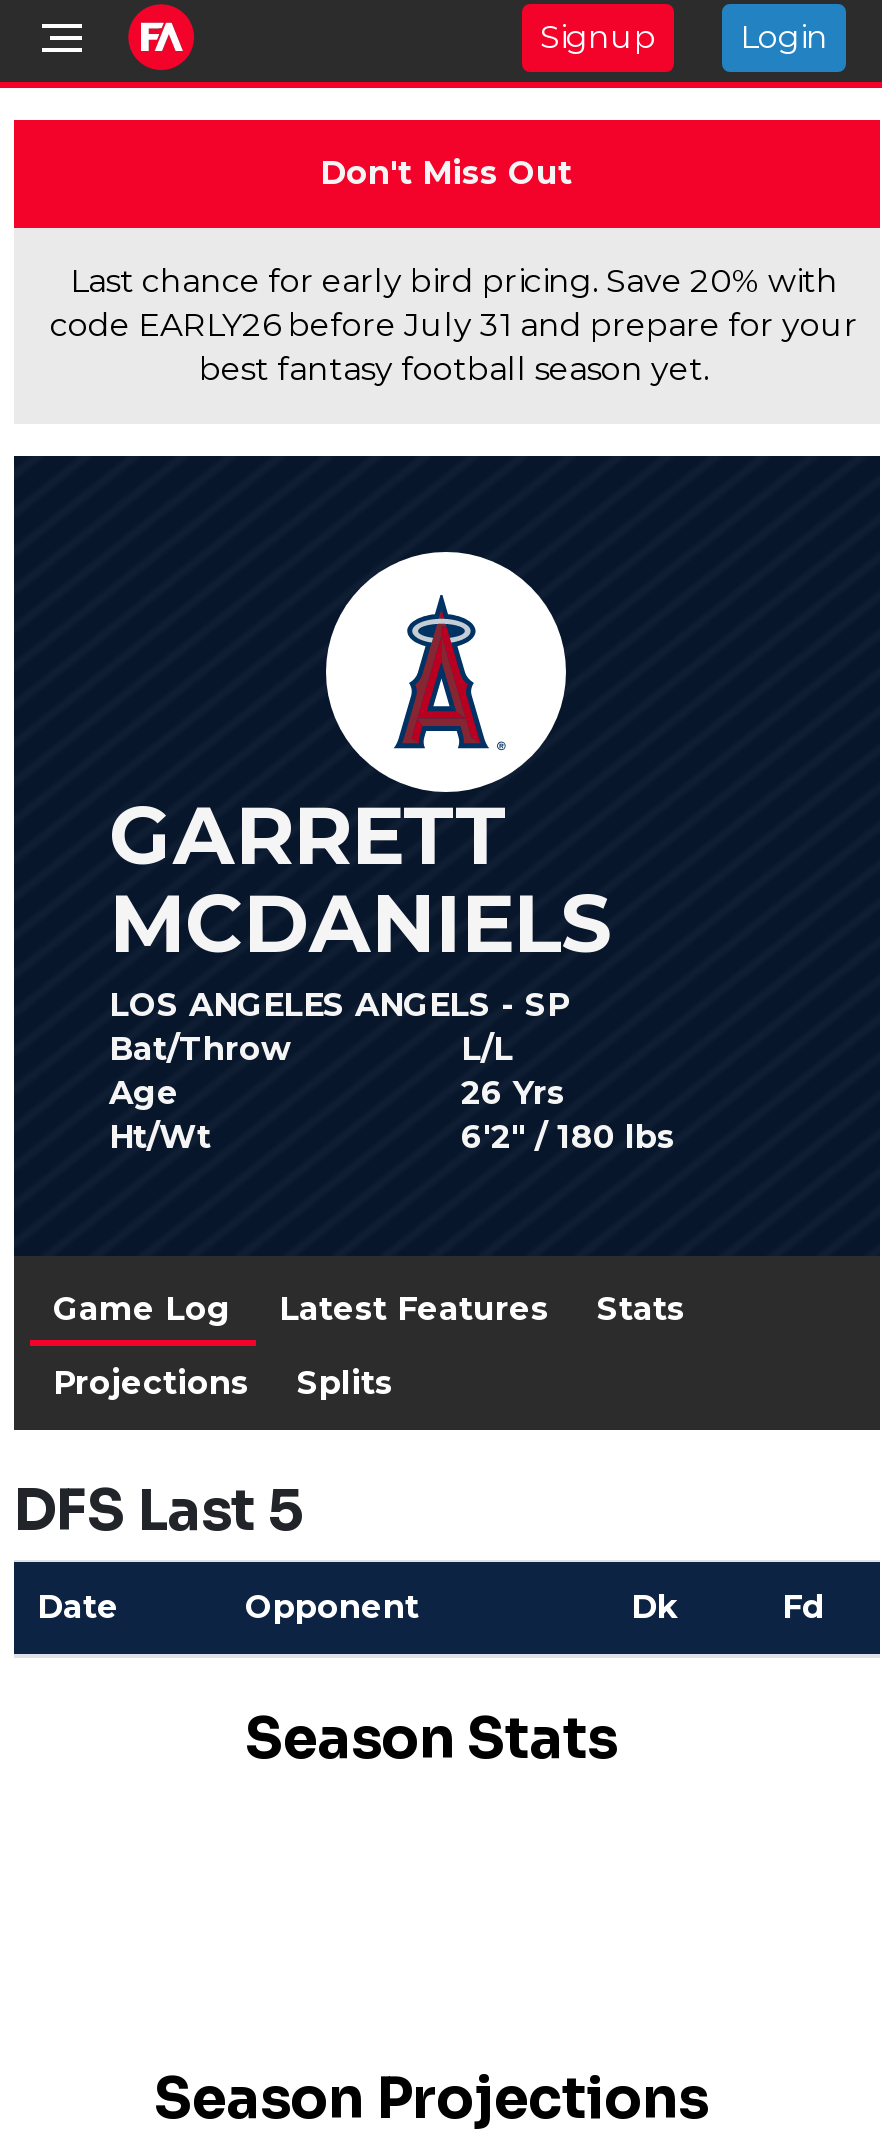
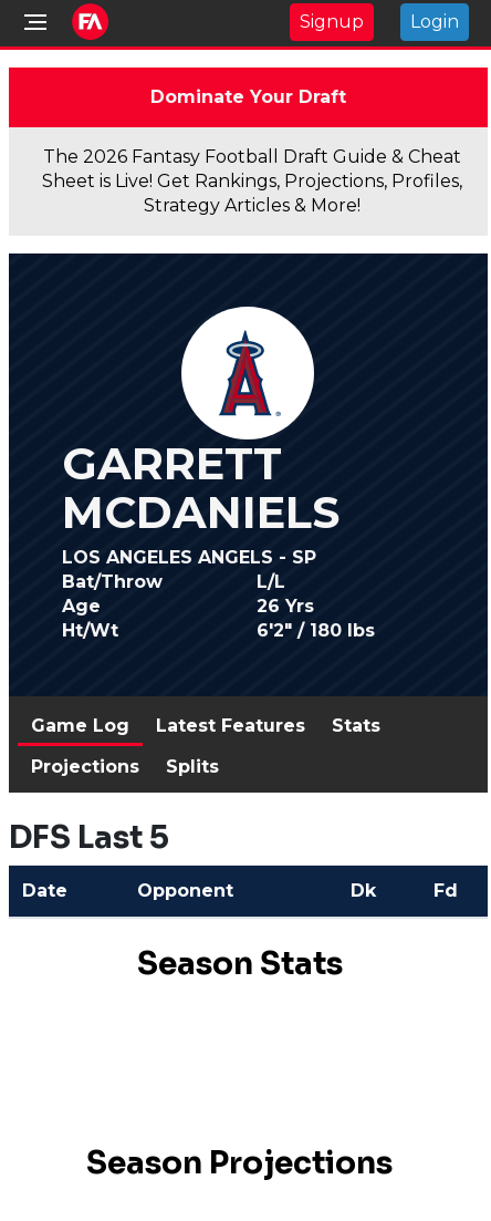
- Don't Miss Out
+ Dominate Your Draft

- Last chance for early bird pricing. Save 20% with
- code EARLY26 before July 31 and prepare for your
- best fantasy football season yet.
+ The 2026 Fantasy Football Draft Guide & Cheat
+ Sheet is Live! Get Rankings, Projections, Profiles,
+ Strategy Articles & More!
